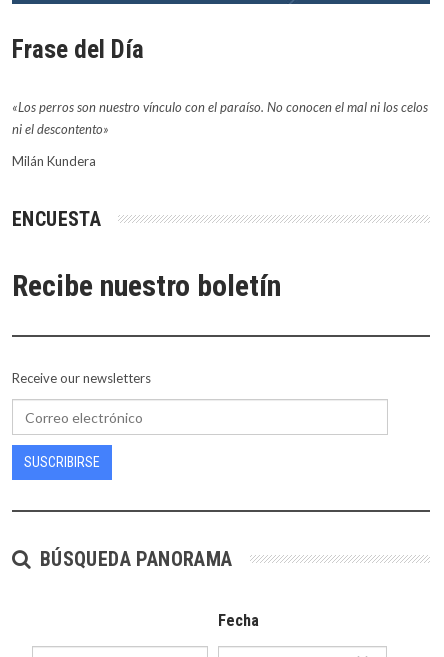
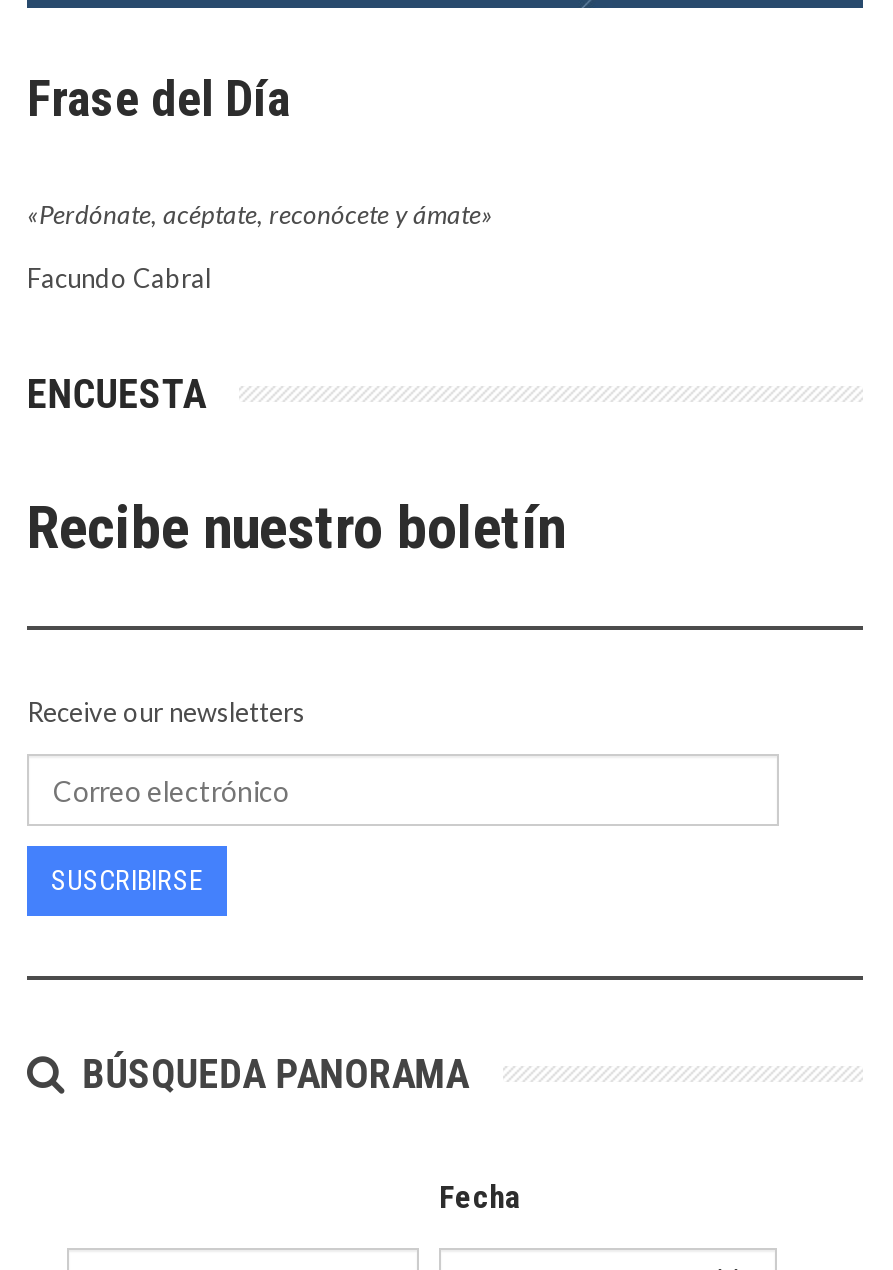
- «Los perros son nuestro vínculo con el paraíso. No conocen el mal ni los celos
- ni el descontento»
+ «Perdónate, acéptate, reconócete y ámate»

- Milán Kundera
+ Facundo Cabral
